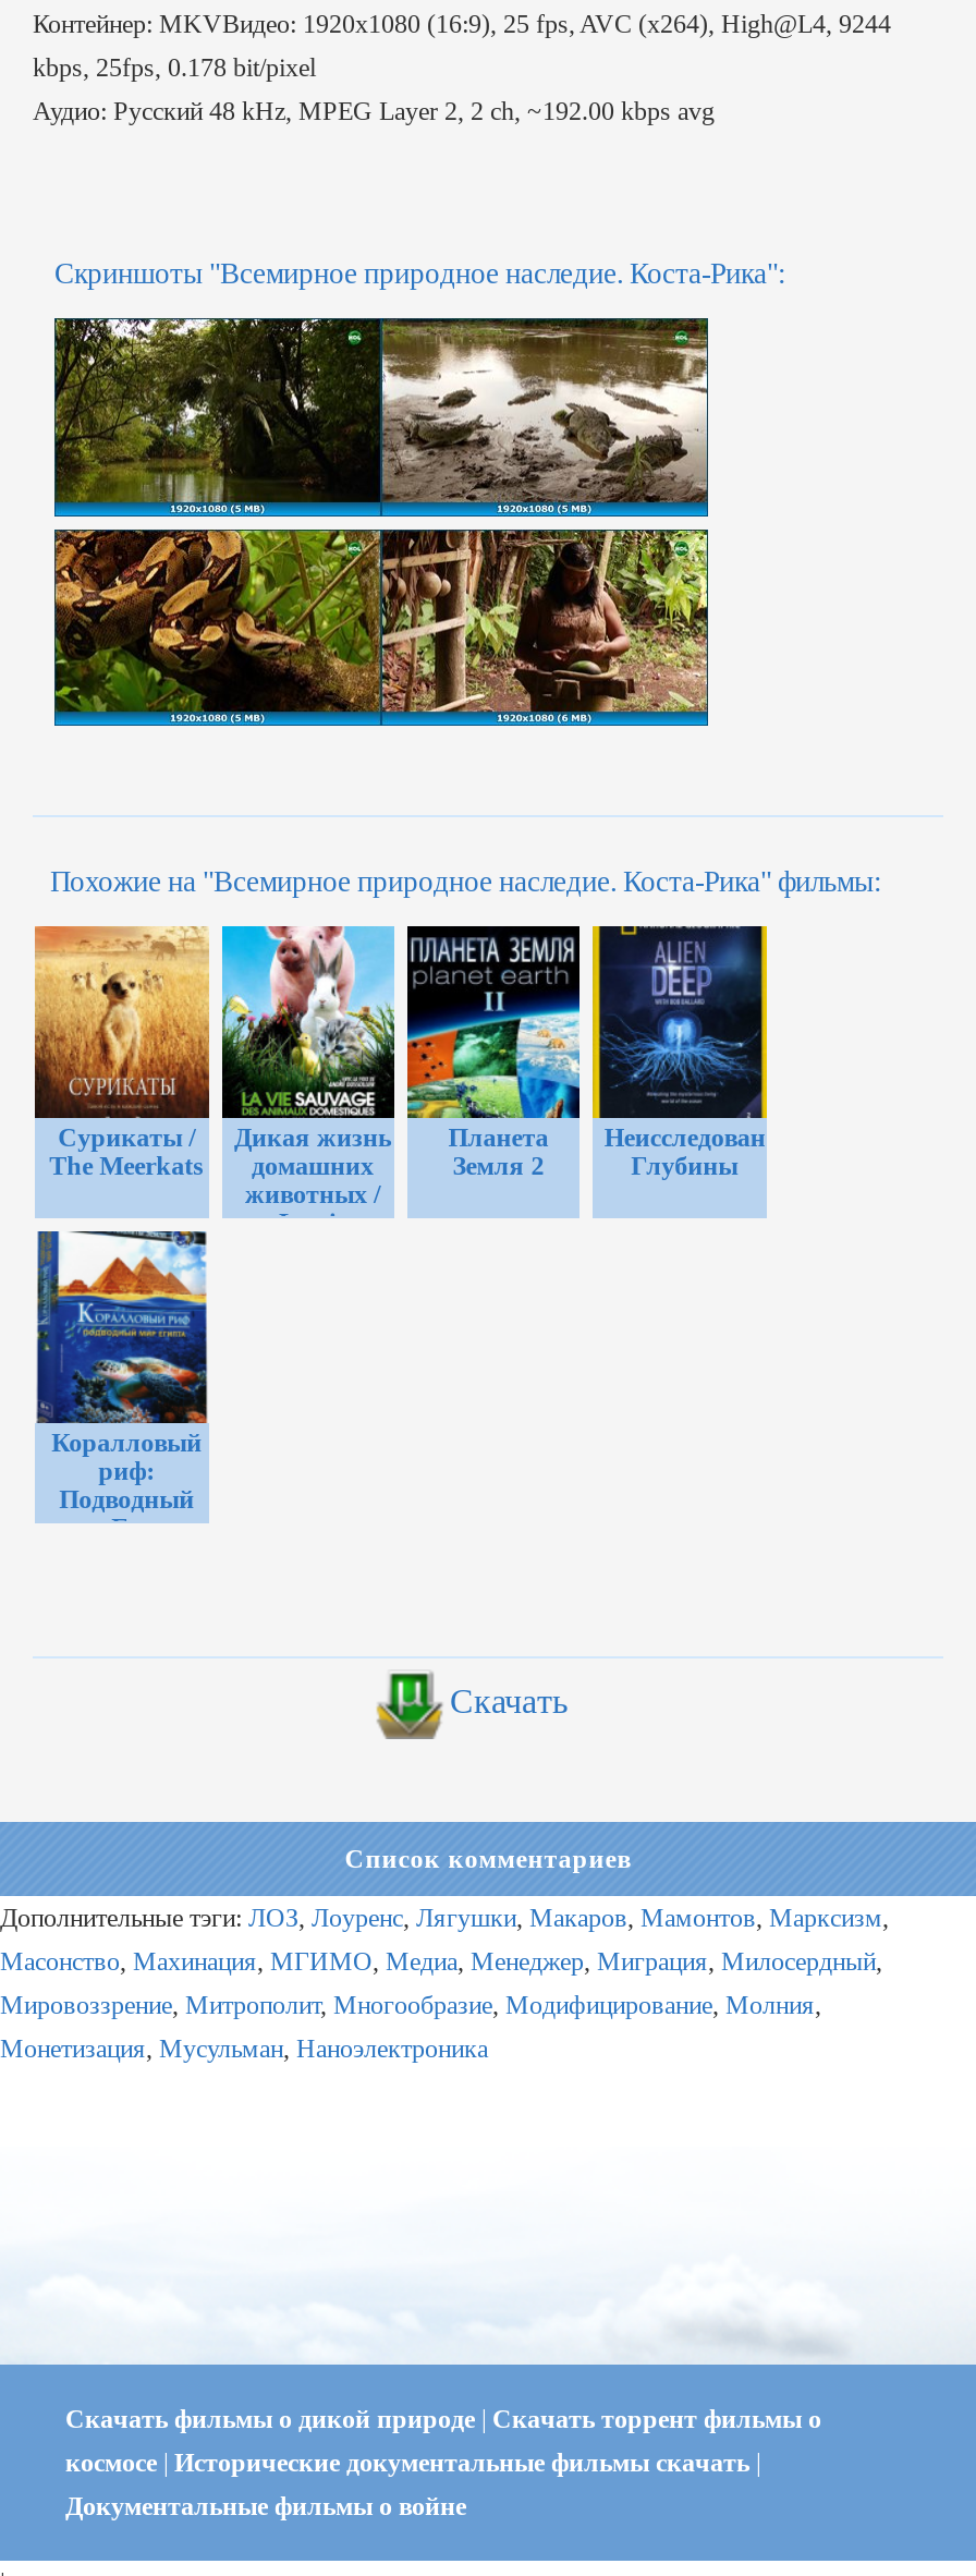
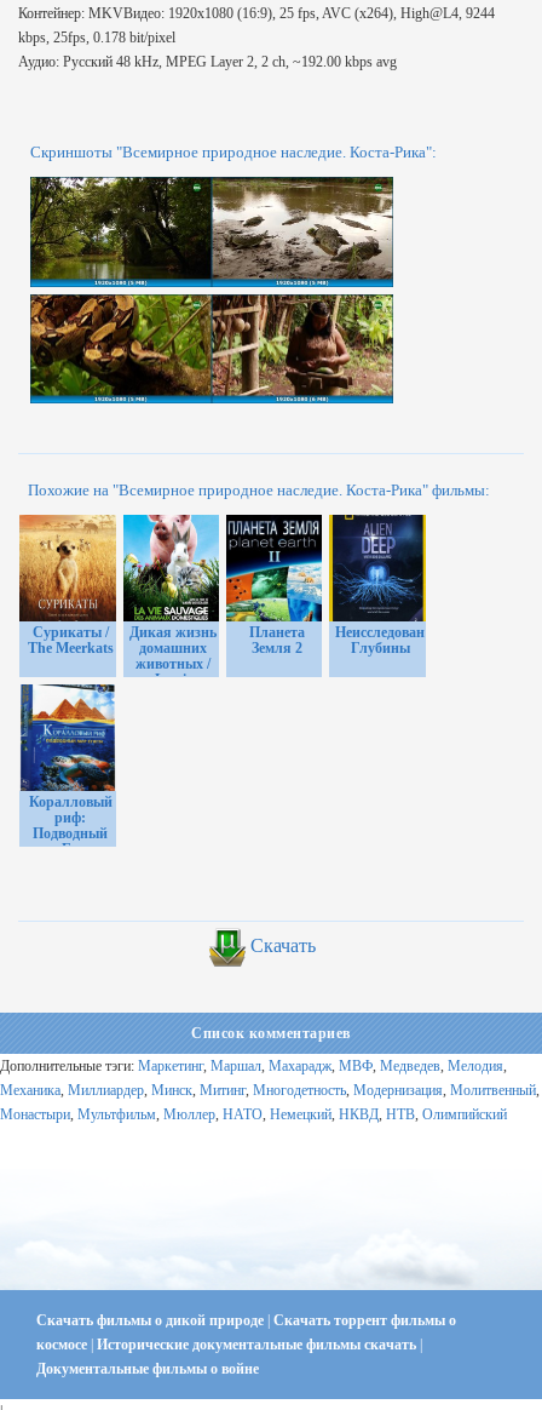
- Дополнительные тэги: ЛОЗ, Лоуренс, Лягушки, Макаров, Мамонтов, Марксизм,
- Масонство, Махинация, МГИМО, Медиа, Менеджер, Миграция, Милосердный,
- Мировоззрение, Митрополит, Многообразие, Модифицирование, Молния,
- Монетизация, Мусульман, Наноэлектроника
+ Дополнительные тэги: Маркетинг, Маршал, Махарадж, МВФ, Медведев, Мелодия,
+ Механика, Миллиардер, Минск, Митинг, Многодетность, Модернизация, Молитвенный,
+ Монастыри, Мультфильм, Мюллер, НАТО, Немецкий, НКВД, НТВ, Олимпийский
